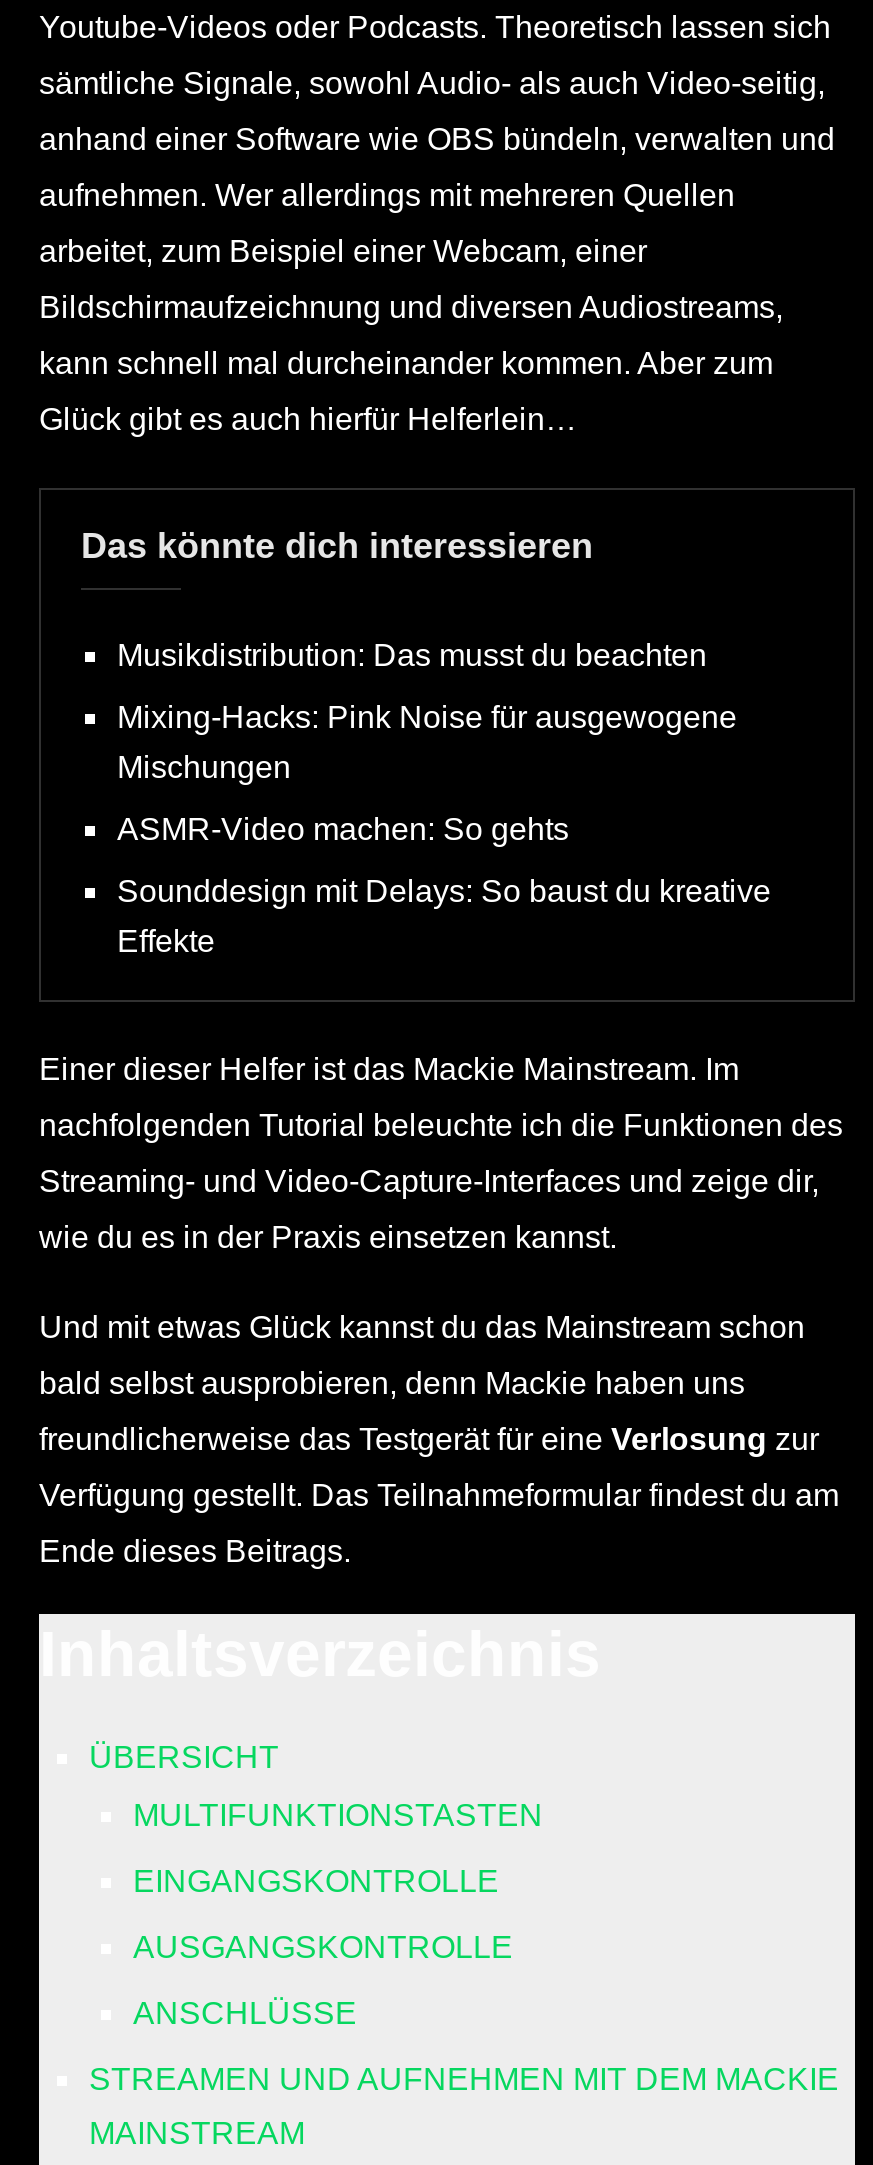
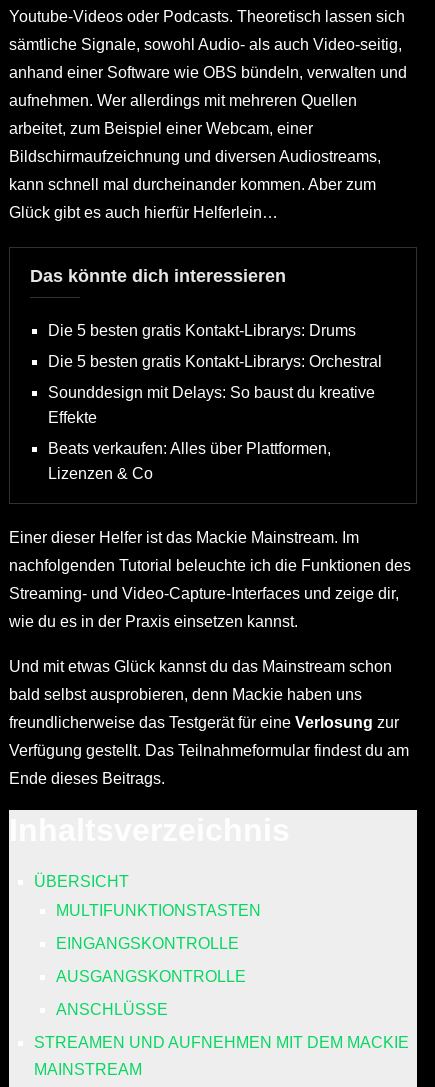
- Musikdistribution: Das musst du beachten
- Mixing-Hacks: Pink Noise für ausgewogene
- Mischungen
- ASMR-Video machen: So gehts
+ Die 5 besten gratis Kontakt-Librarys: Drums
+ Die 5 besten gratis Kontakt-Librarys: Orchestral

moved up: Sounddesign mit Delays: So baust du kreative | Effekte

+ Beats verkaufen: Alles über Plattformen,
+ Lizenzen & Co
